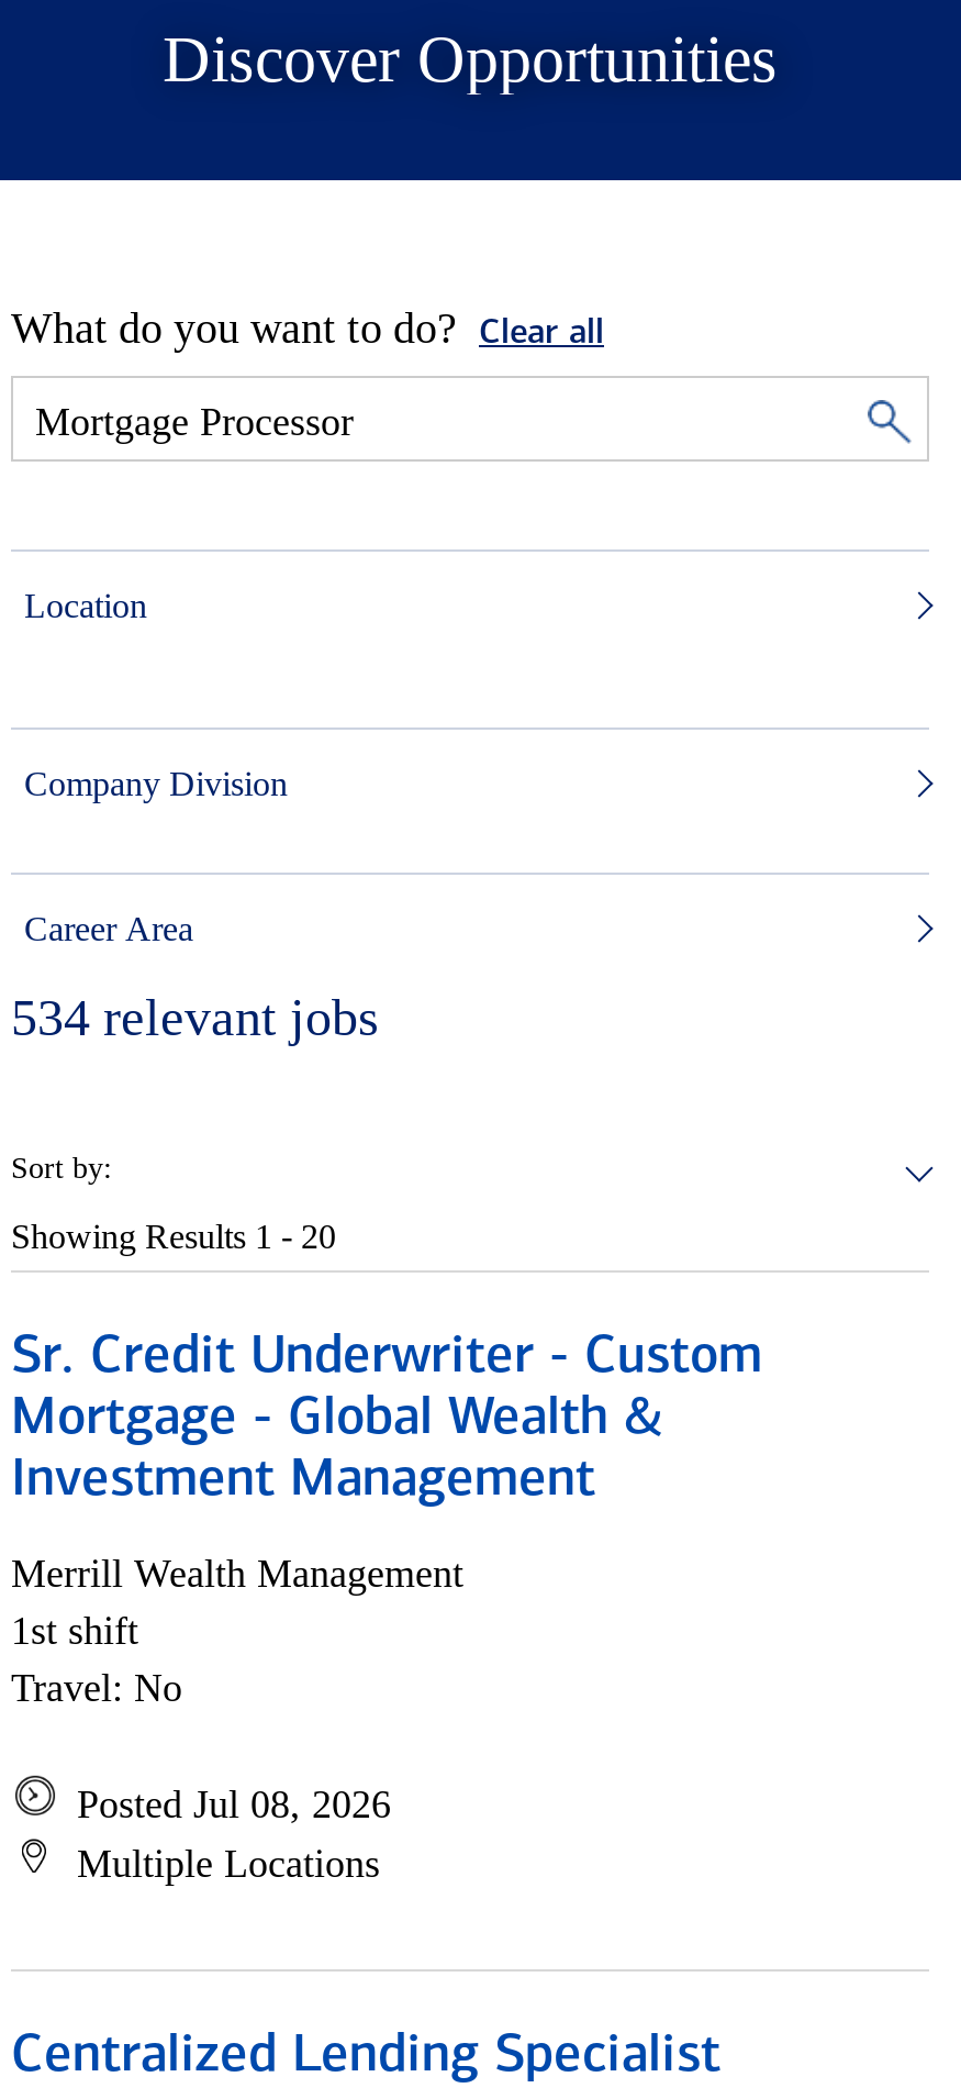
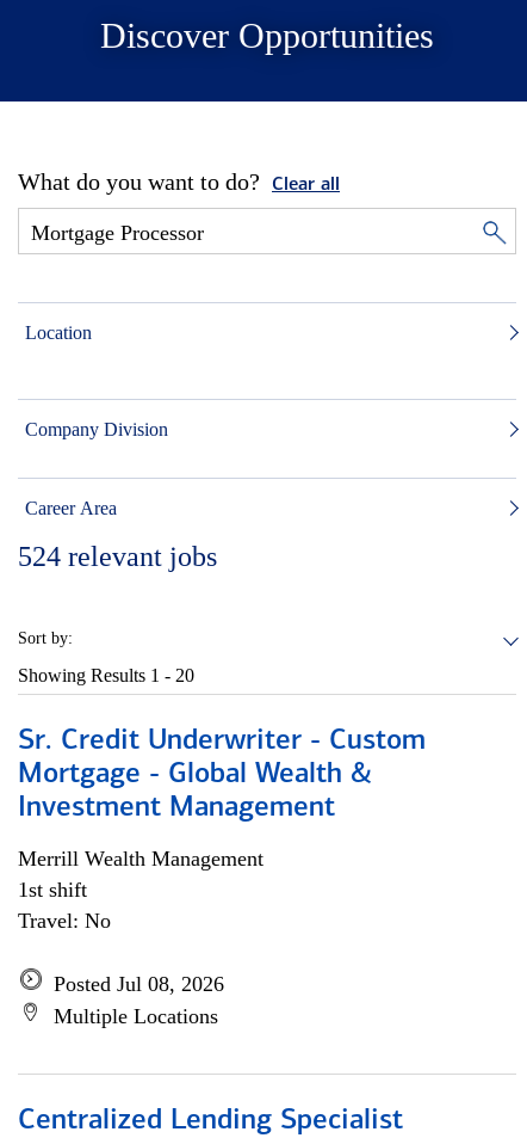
- 534 relevant jobs
+ 524 relevant jobs
